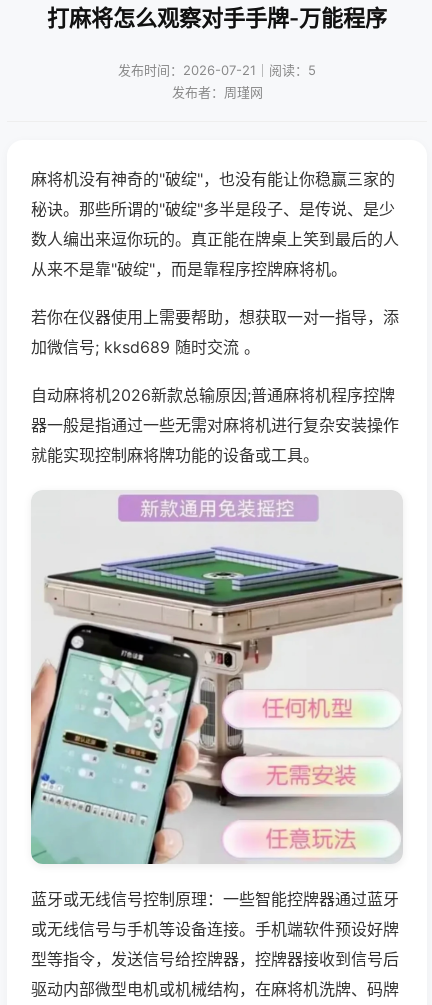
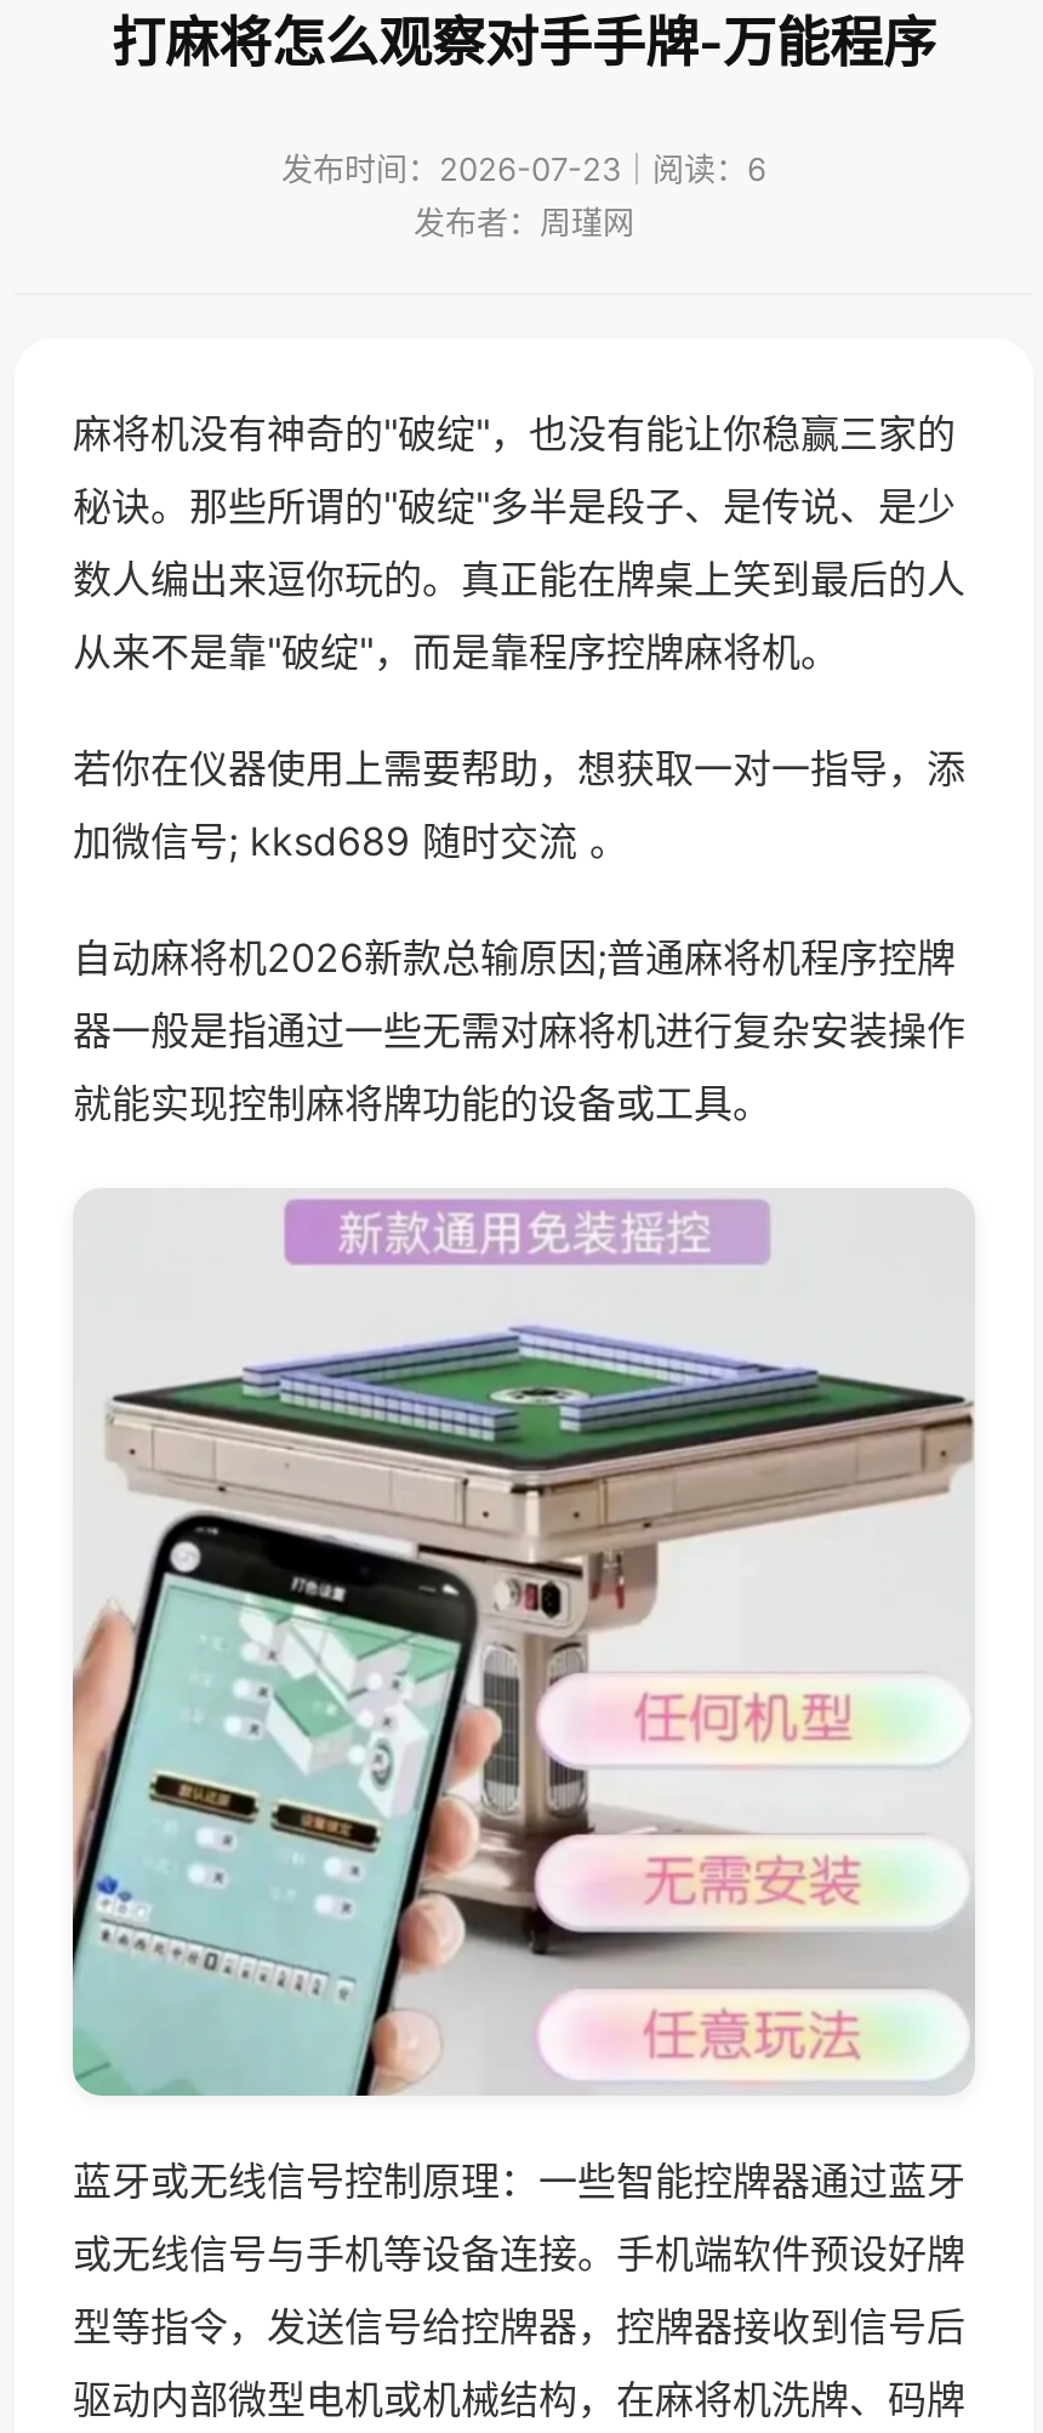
- 发布时间：2026-07-21｜阅读：5
+ 发布时间：2026-07-23｜阅读：6
